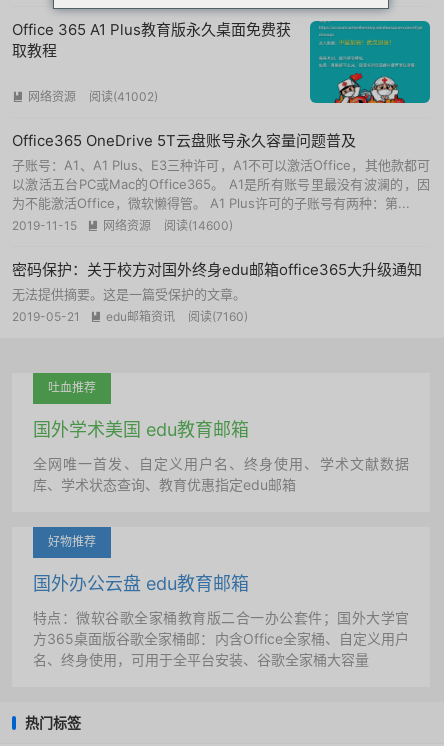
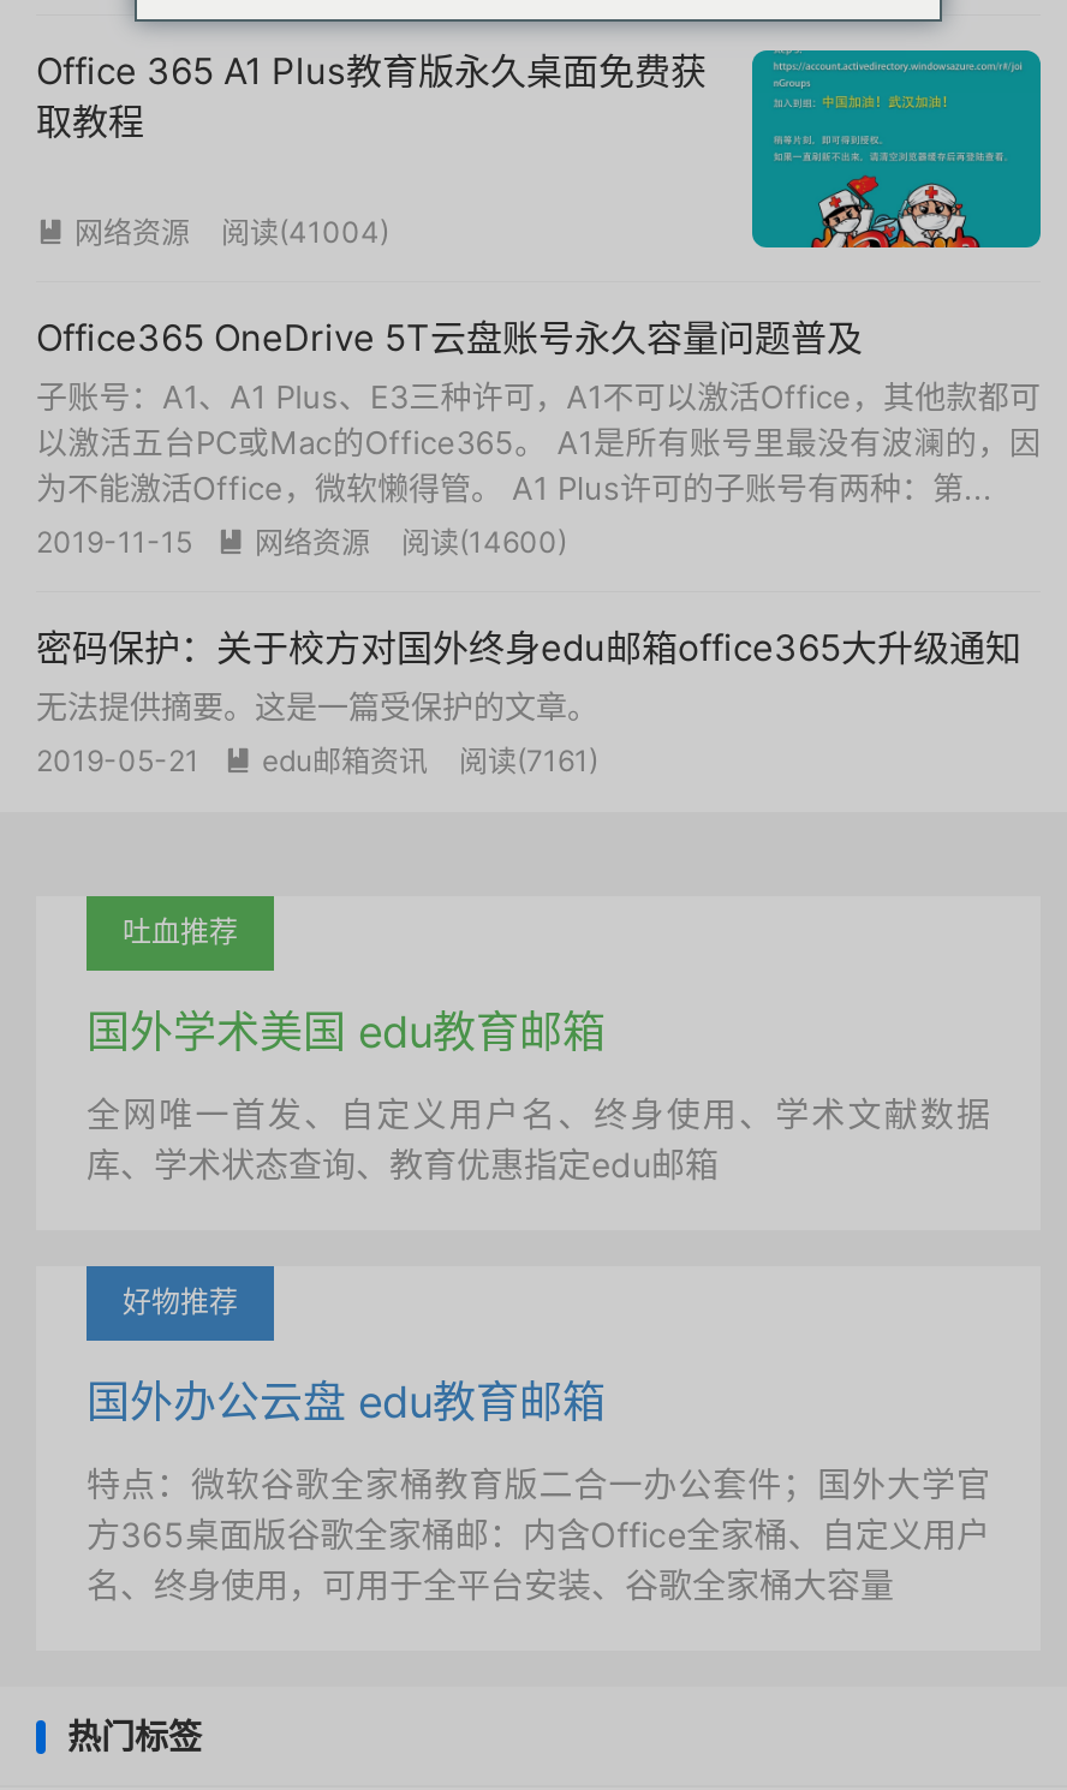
- 阅读(41002)
+ 阅读(41004)

- 阅读(7160)
+ 阅读(7161)
